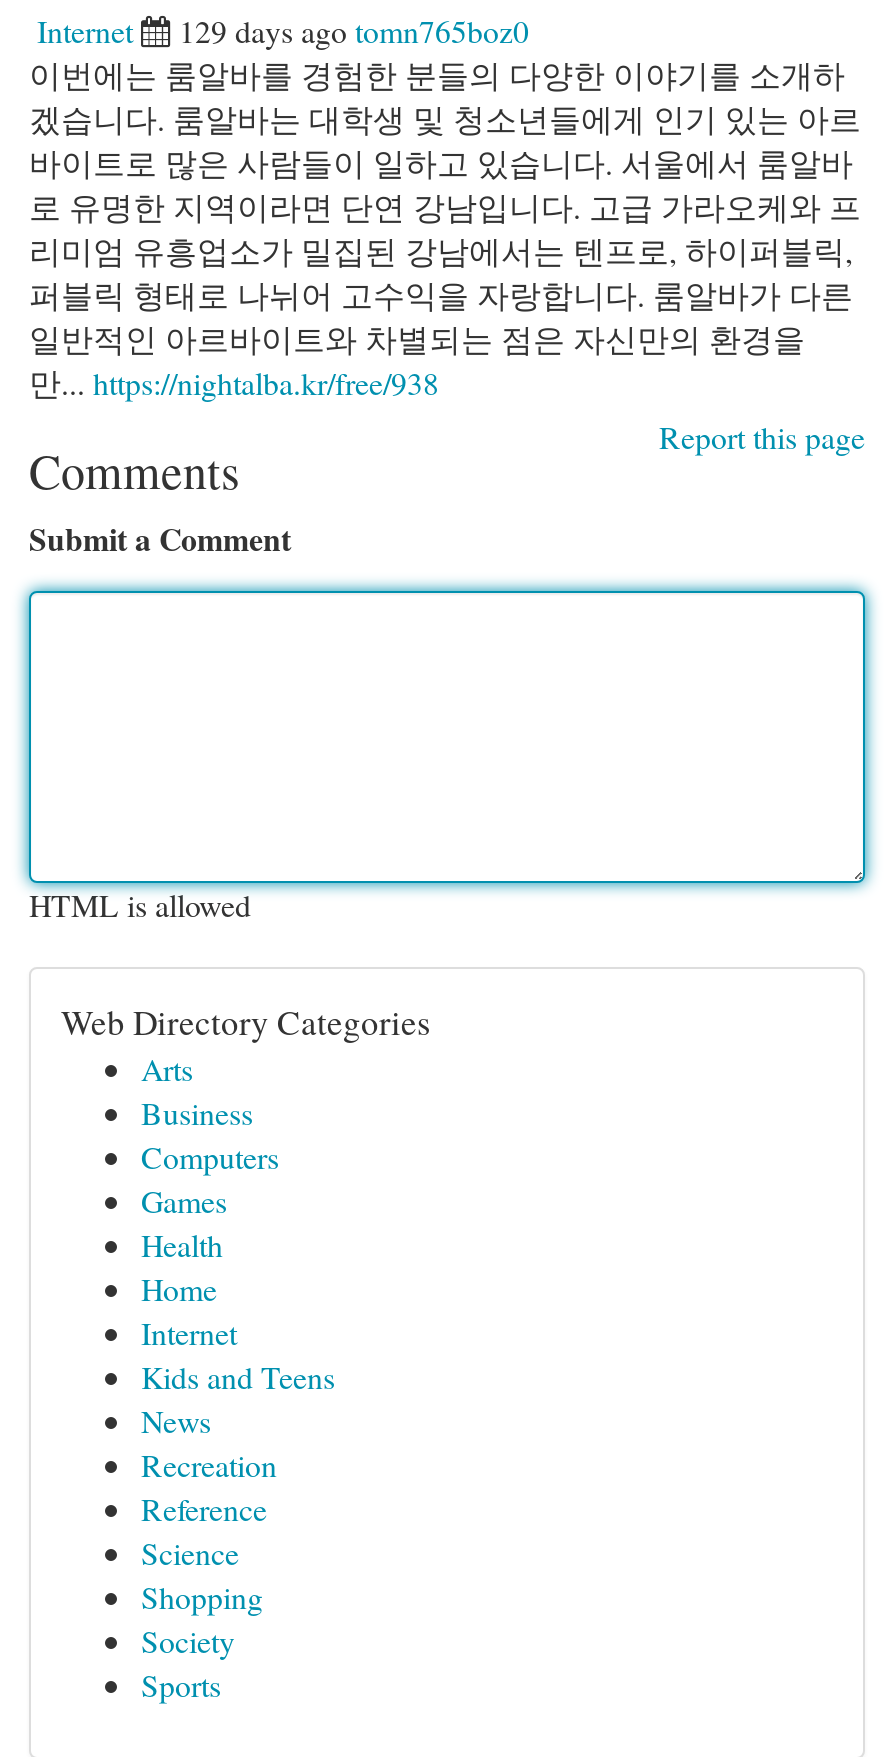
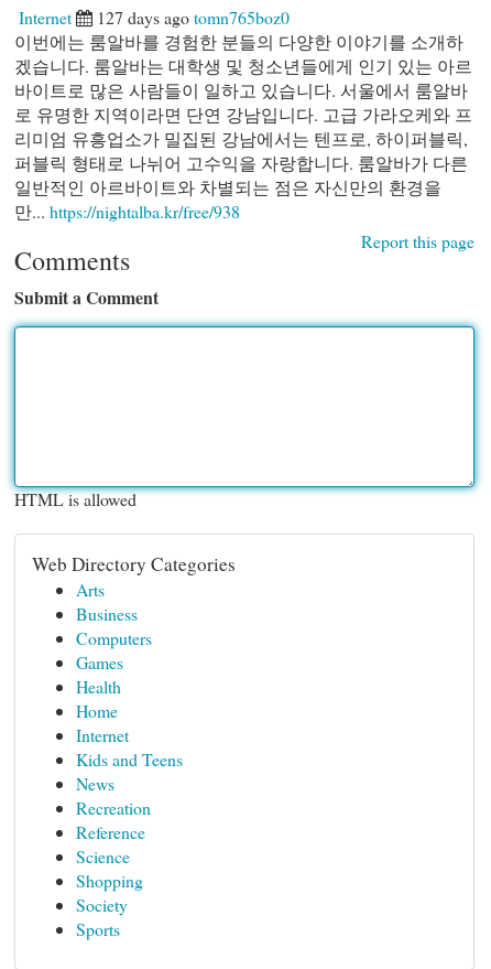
- 129 days ago tomn765boz0
+ 127 days ago tomn765boz0
